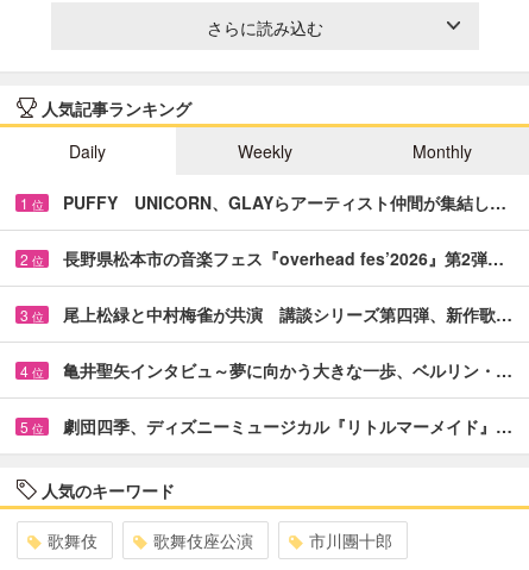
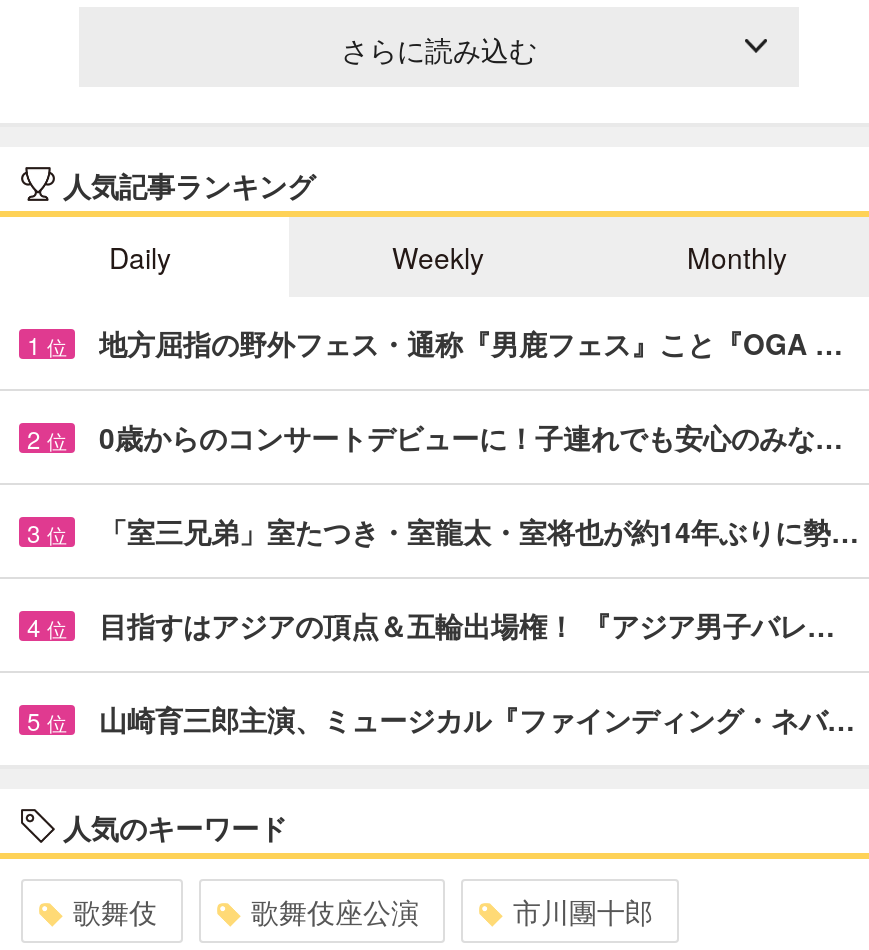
- PUFFY UNICORN、GLAYらアーティスト仲間が集結し…
+ 地方屈指の野外フェス・通称『男鹿フェス』こと『OGA …

- 長野県松本市の音楽フェス『overhead fes’2026』第2弾…
+ 0歳からのコンサートデビューに！子連れでも安心のみな…

- 尾上松緑と中村梅雀が共演 講談シリーズ第四弾、新作歌…
+ 「室三兄弟」室たつき・室龍太・室将也が約14年ぶりに勢…

- 亀井聖矢インタビュ～夢に向かう大きな一歩、ベルリン・…
+ 目指すはアジアの頂点＆五輪出場権！ 『アジア男子バレ…

- 劇団四季、ディズニーミュージカル『リトルマーメイド』…
+ 山崎育三郎主演、ミュージカル『ファインディング・ネバ…
